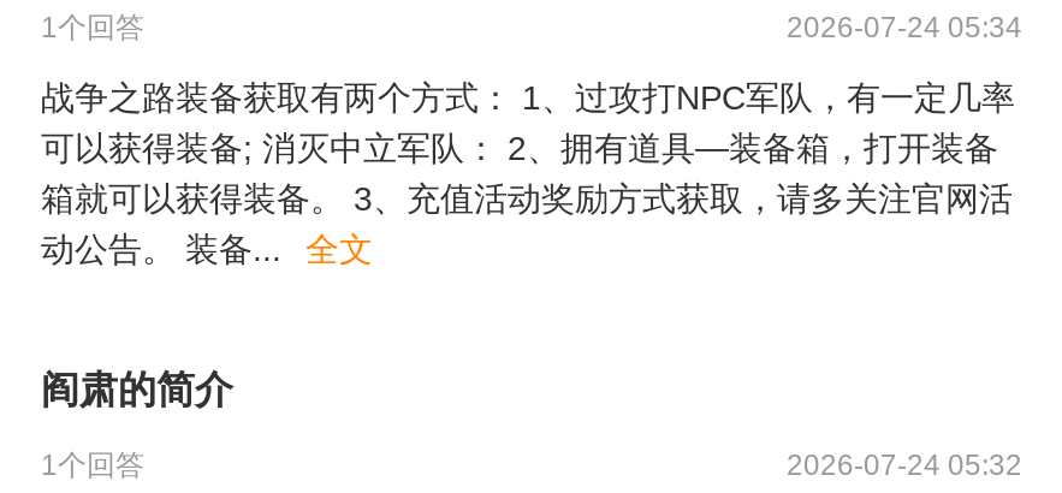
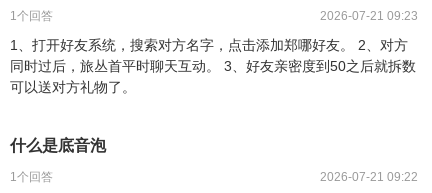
- 2026-07-24 05:34
+ 2026-07-21 09:23

- 战争之路装备获取有两个方式： 1、过攻打NPC军队，有一定几率
- 可以获得装备; 消灭中立军队： 2、拥有道具—装备箱，打开装备
- 箱就可以获得装备。 3、充值活动奖励方式获取，请多关注官网活
- 动公告。 装备...
- 全文
+ 1、打开好友系统，搜索对方名字，点击添加郑哪好友。 2、对方
+ 同时过后，旅丛首平时聊天互动。 3、好友亲密度到50之后就拆数
+ 可以送对方礼物了。

- 阎肃的简介
+ 什么是底音泡

- 2026-07-24 05:32
+ 2026-07-21 09:22
